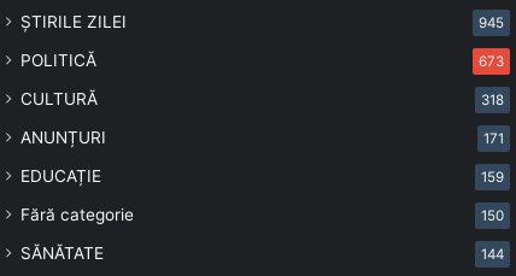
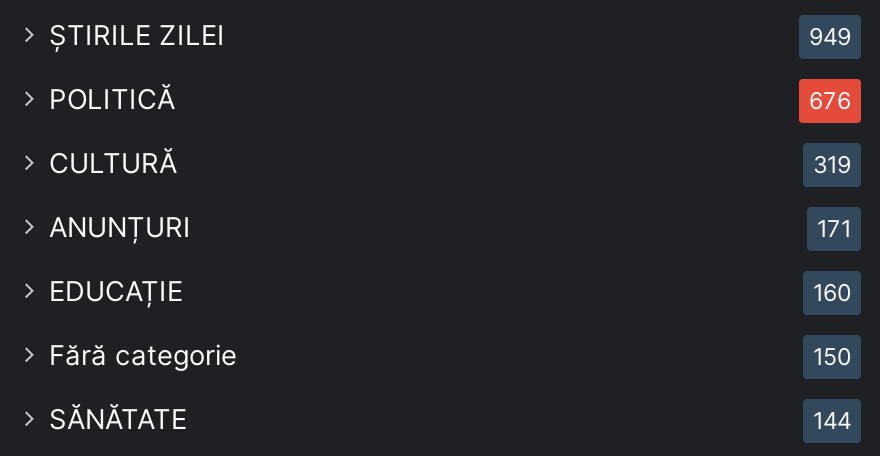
- 945
+ 949

- 673
+ 676

- 318
+ 319

- 159
+ 160
